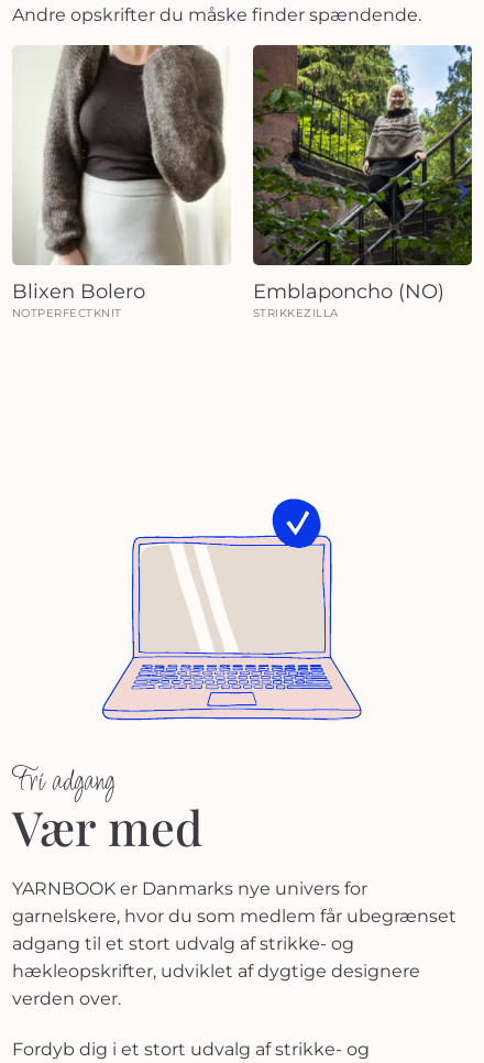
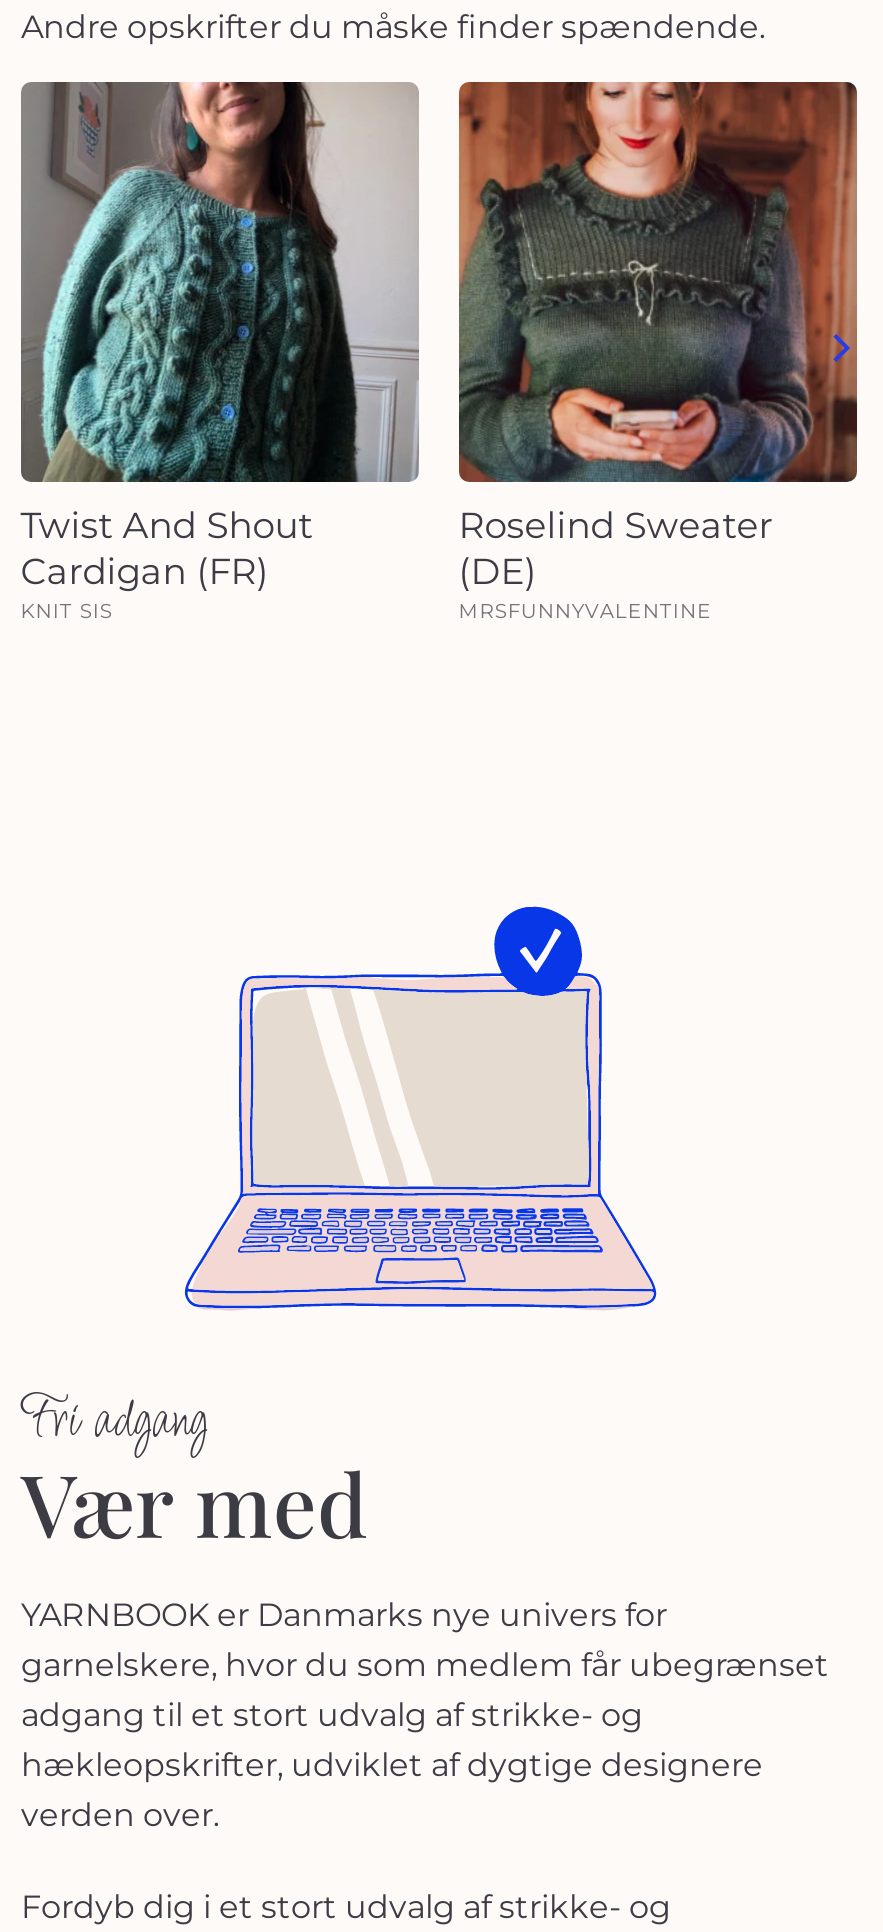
- [image]
- Blixen Bolero
- NOTPERFECTKNIT
+ [image]
+ Twist And Shout
+ Cardigan (FR)
+ KNIT SIS

- [image]
- Emblaponcho (NO)
- STRIKKEZILLA
+ [image]
+ Roselind Sweater
+ (DE)
+ MRSFUNNYVALENTINE
